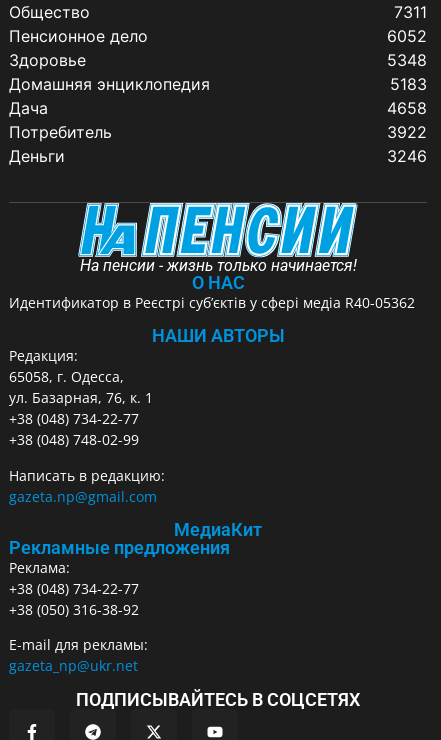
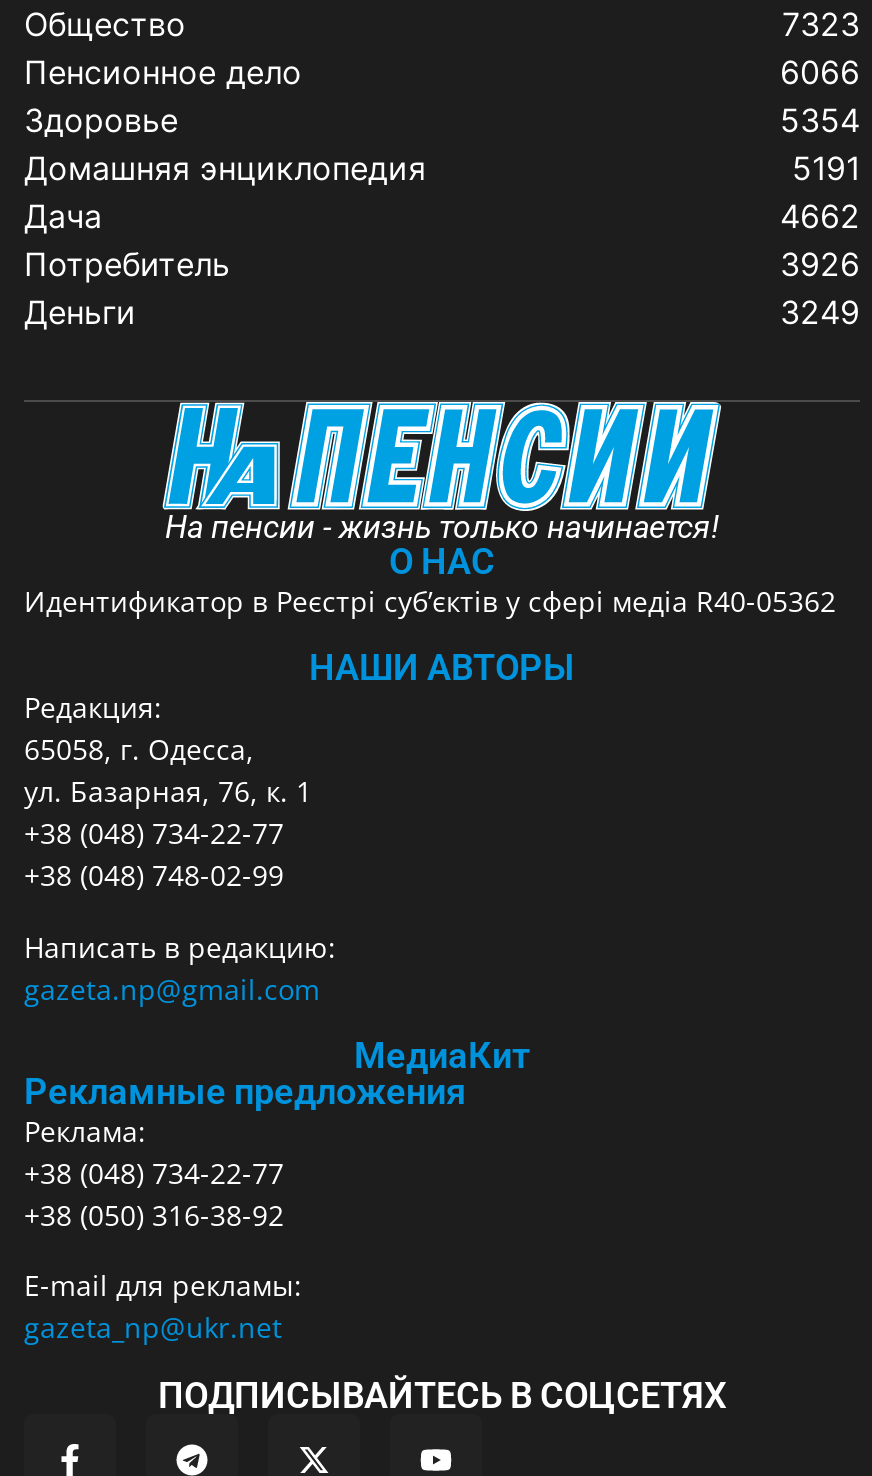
- 7311
+ 7323

- 6052
+ 6066

- 5348
+ 5354

- 5183
+ 5191

- 4658
+ 4662

- 3922
+ 3926

- 3246
+ 3249
